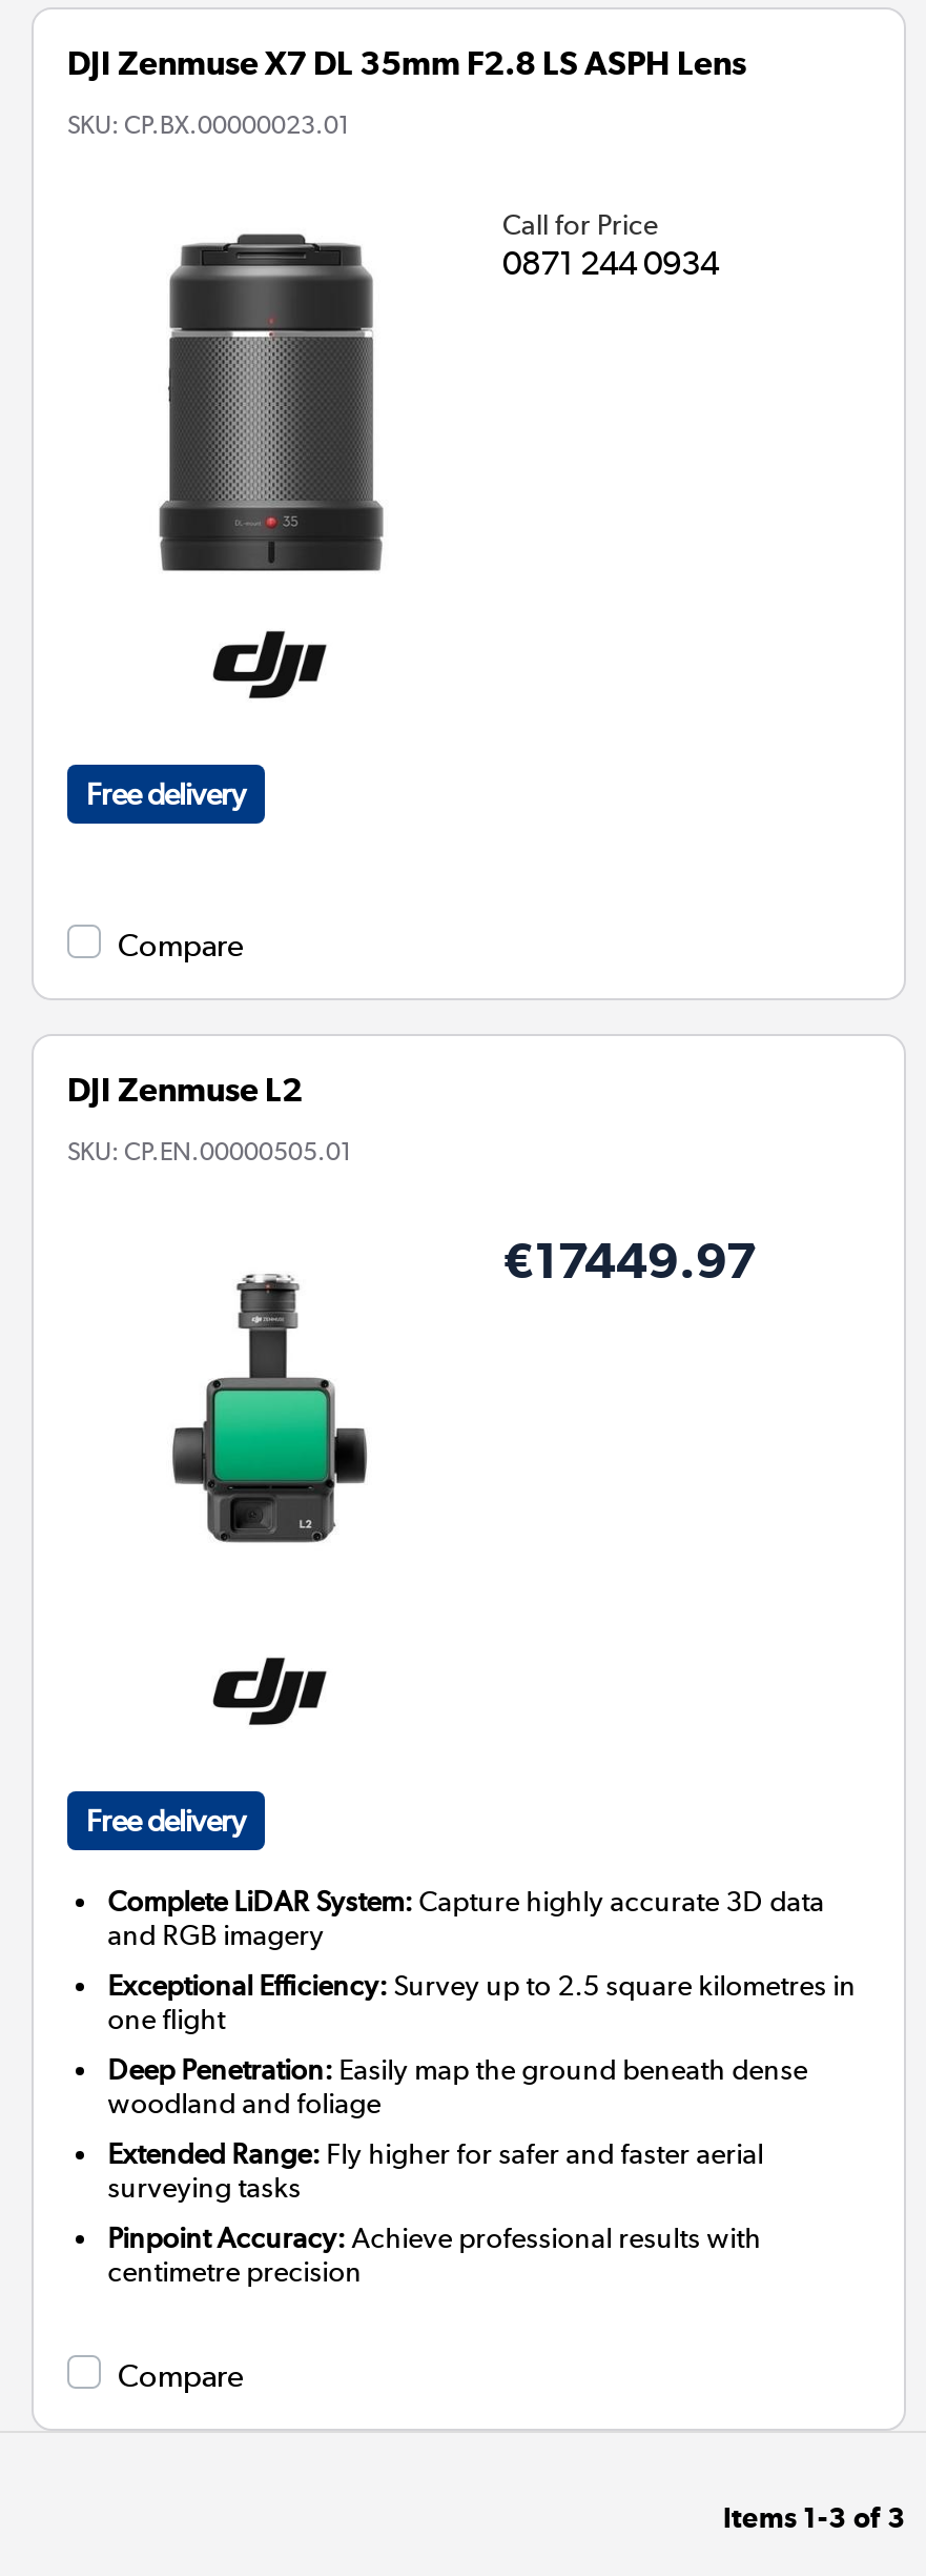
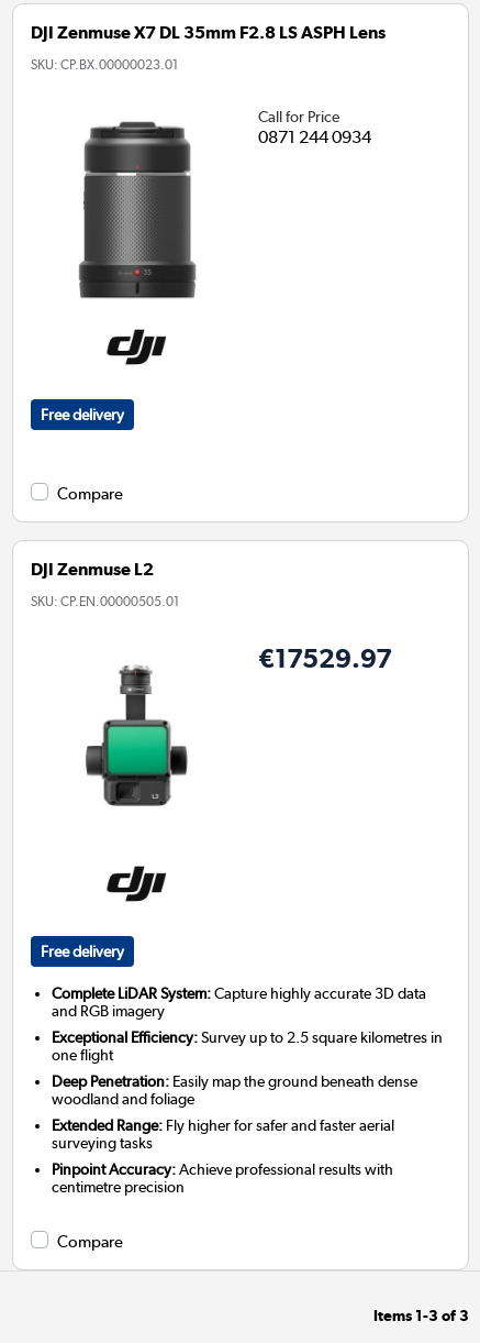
- €17449.97
+ €17529.97
